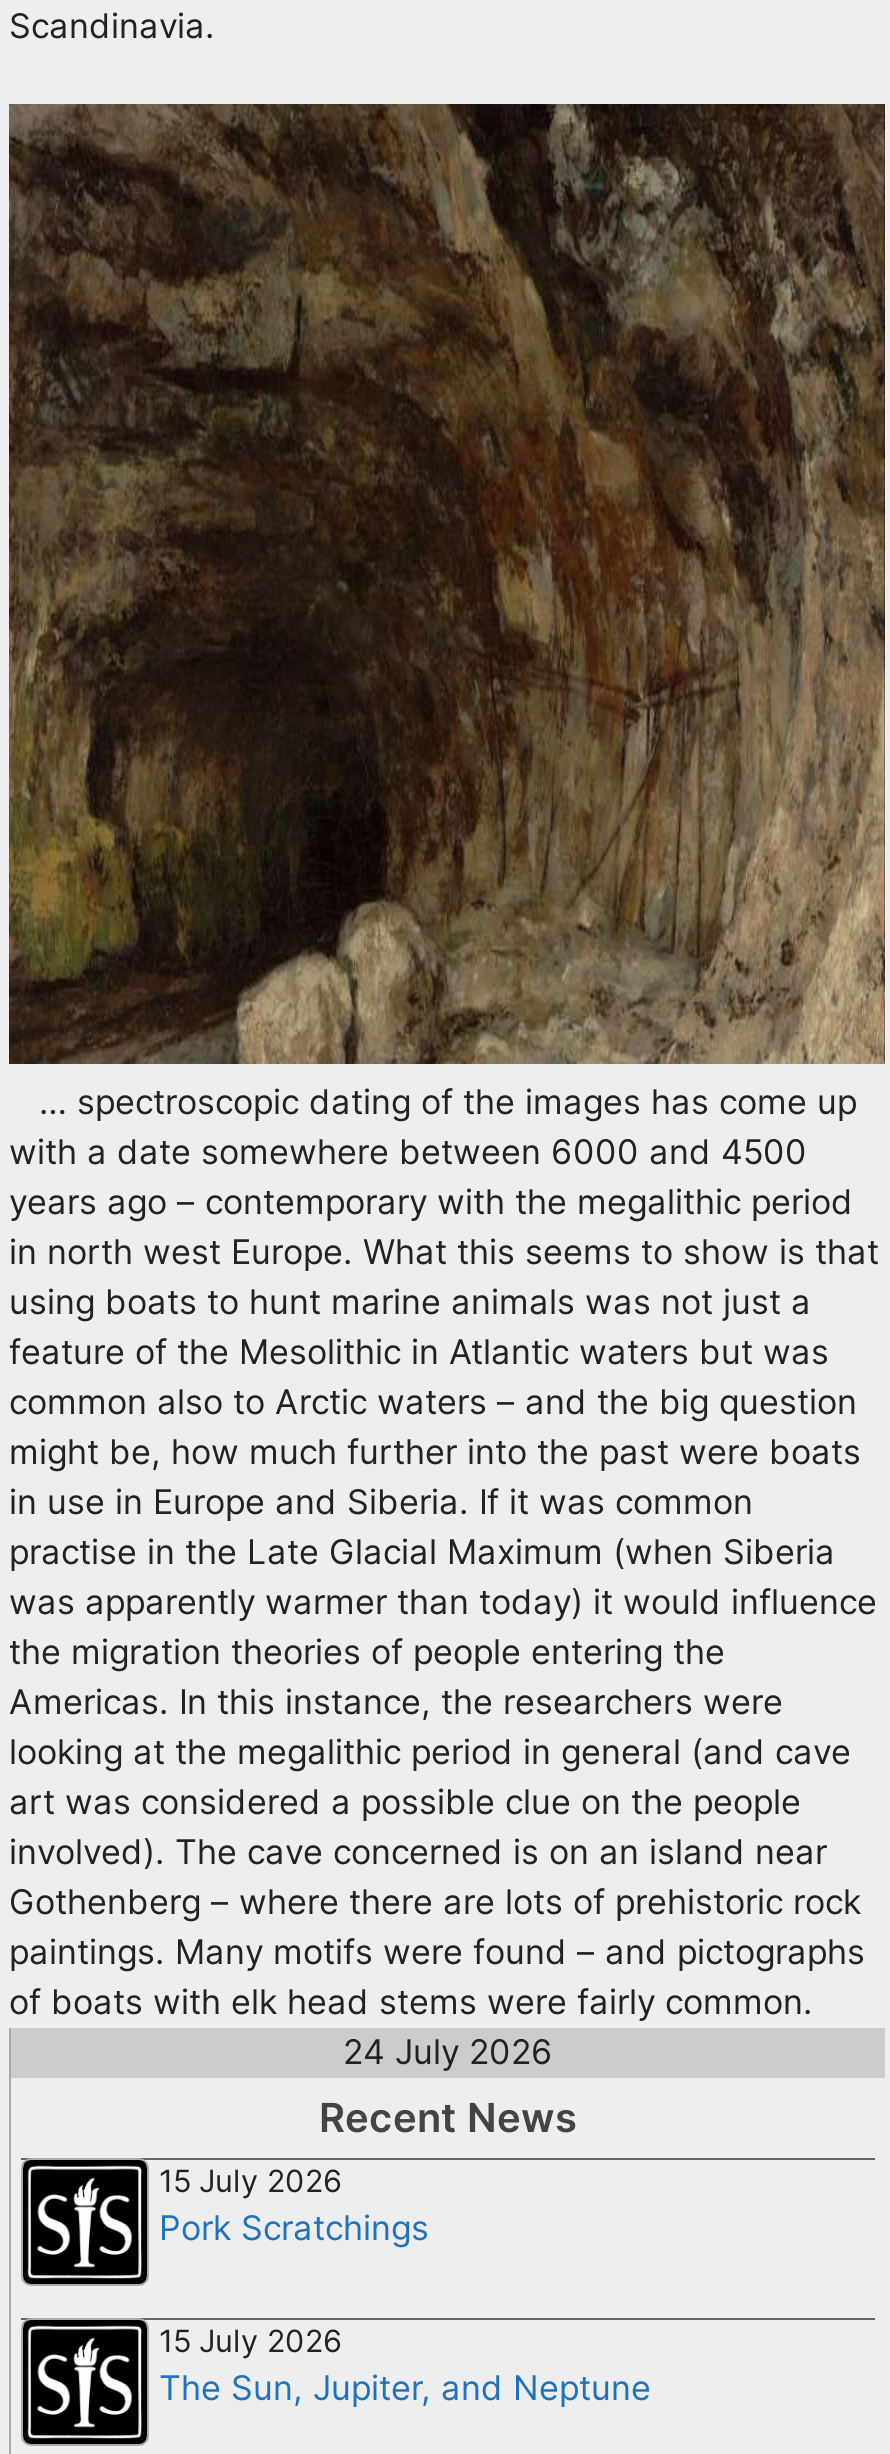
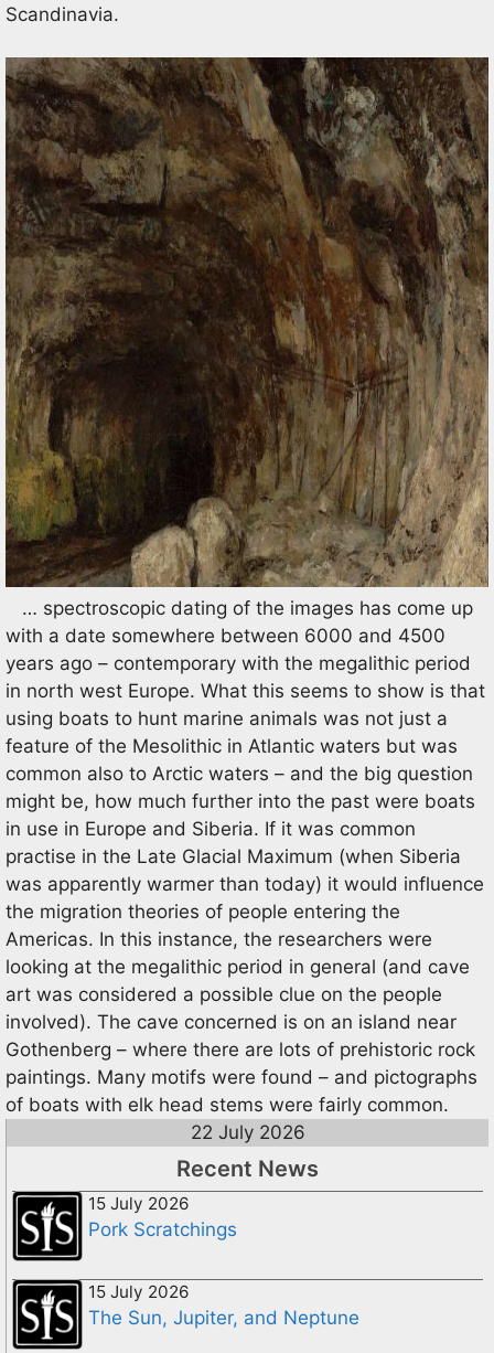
- 24 July 2026
+ 22 July 2026
